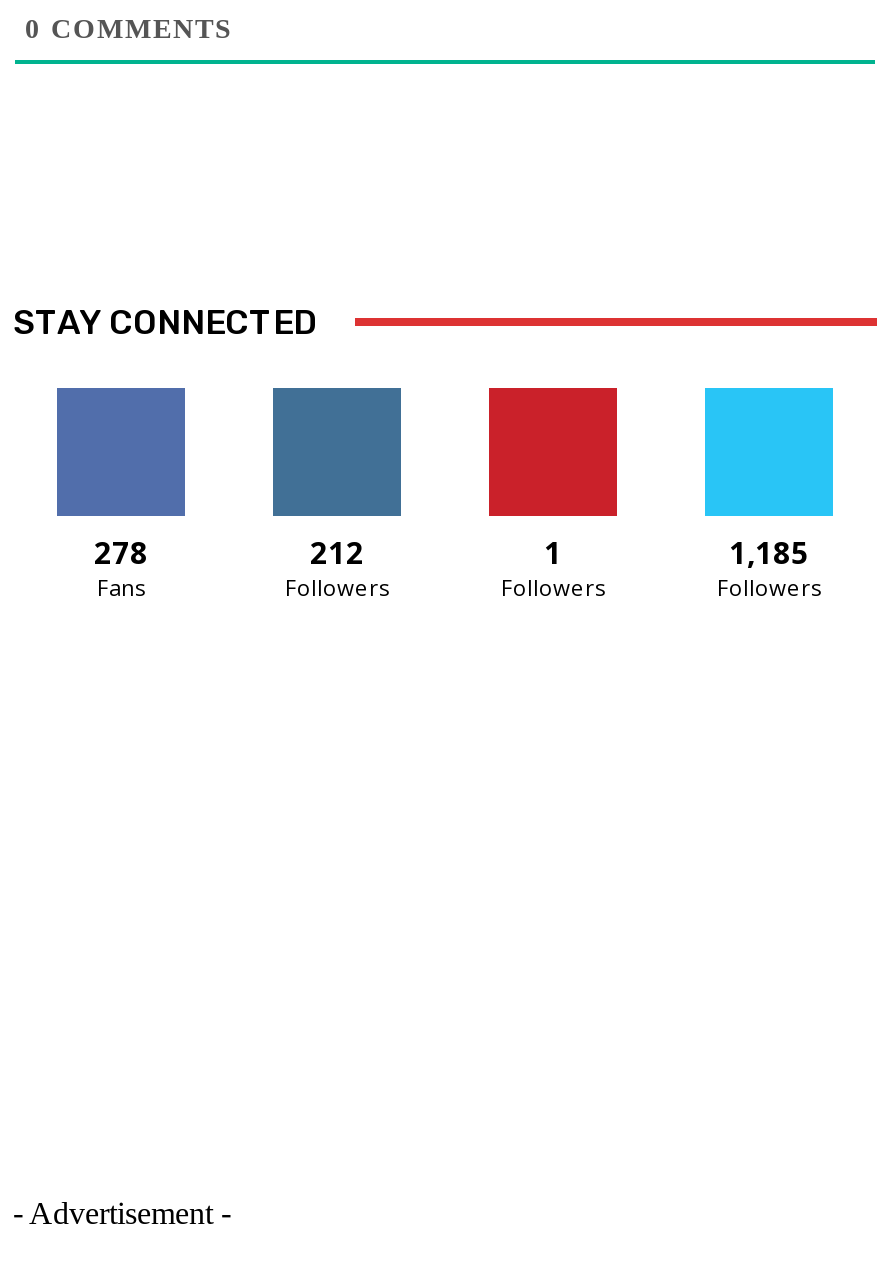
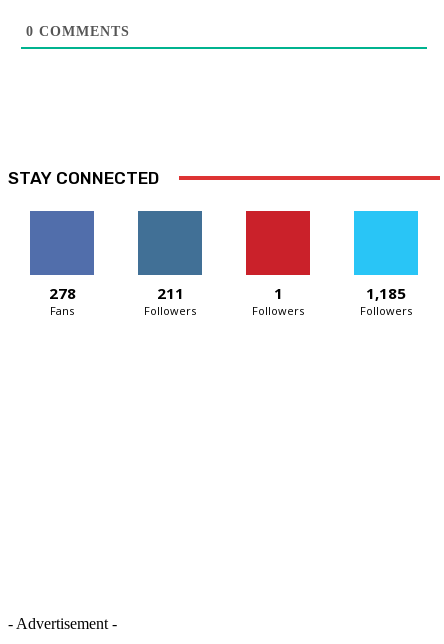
- 212
+ 211
